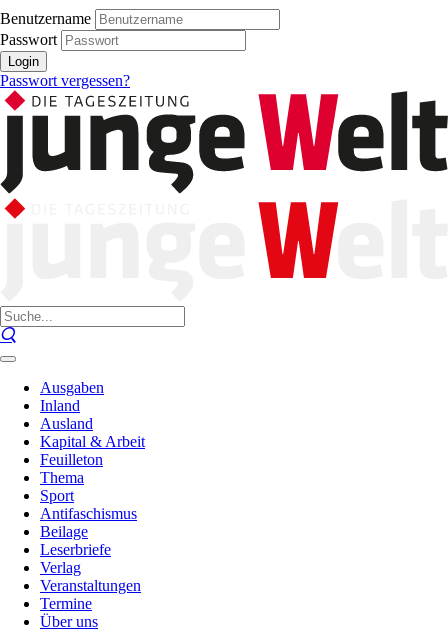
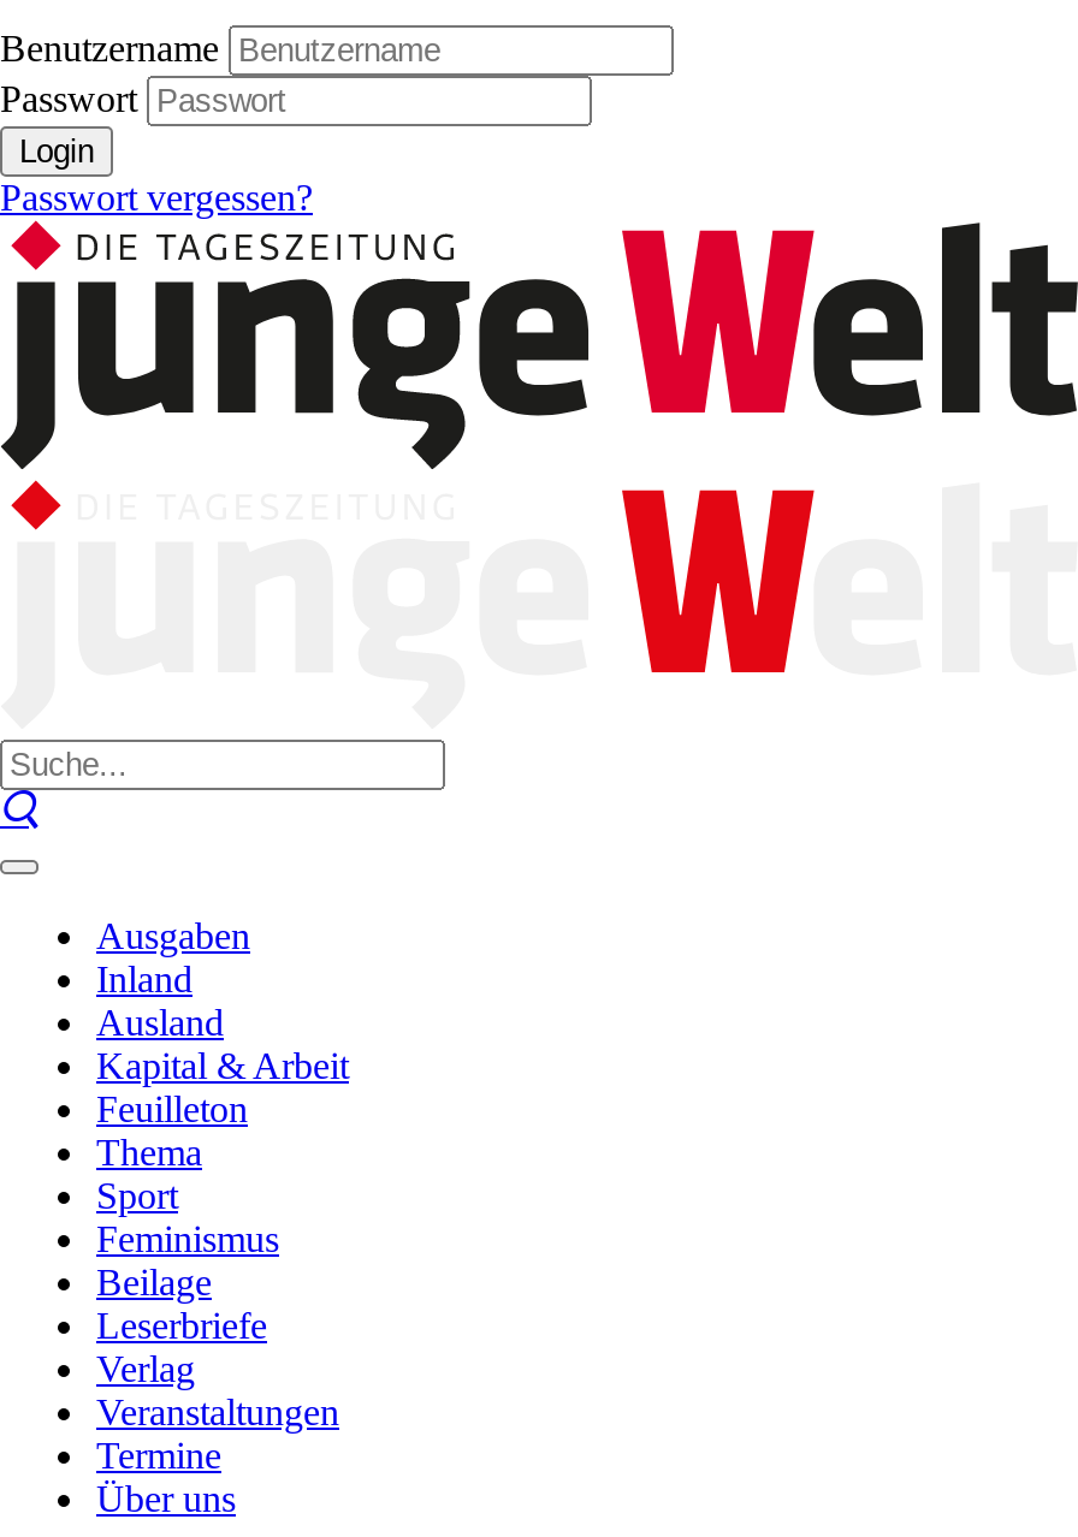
- Antifaschismus
+ Feminismus
